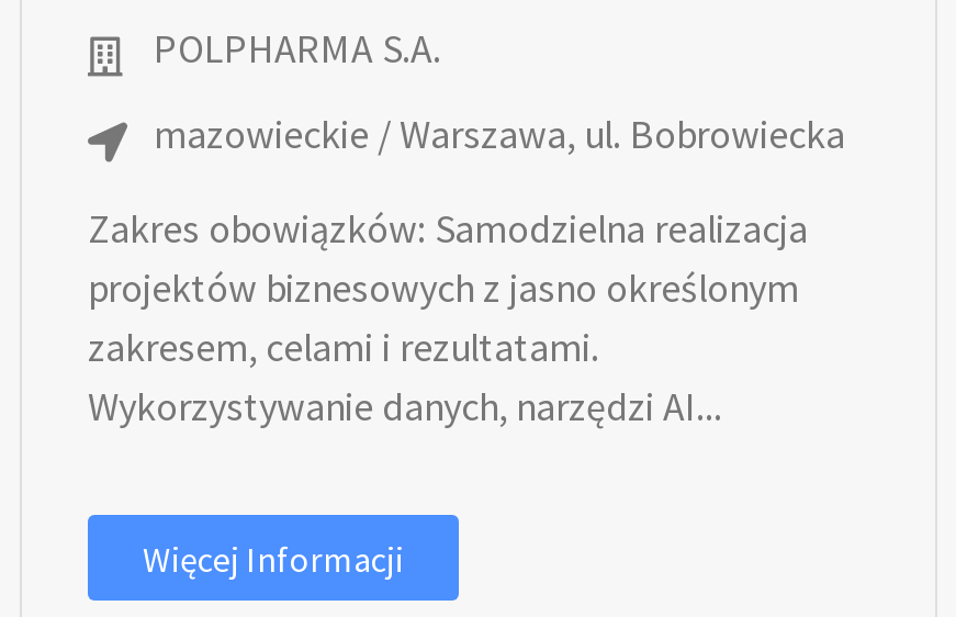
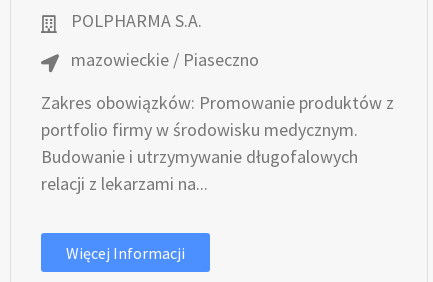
- mazowieckie / Warszawa, ul. Bobrowiecka
+ mazowieckie / Piaseczno

- Zakres obowiązków: Samodzielna realizacja
- projektów biznesowych z jasno określonym
- zakresem, celami i rezultatami.
- Wykorzystywanie danych, narzędzi AI...
+ Zakres obowiązków: Promowanie produktów z
+ portfolio firmy w środowisku medycznym.
+ Budowanie i utrzymywanie długofalowych
+ relacji z lekarzami na...
